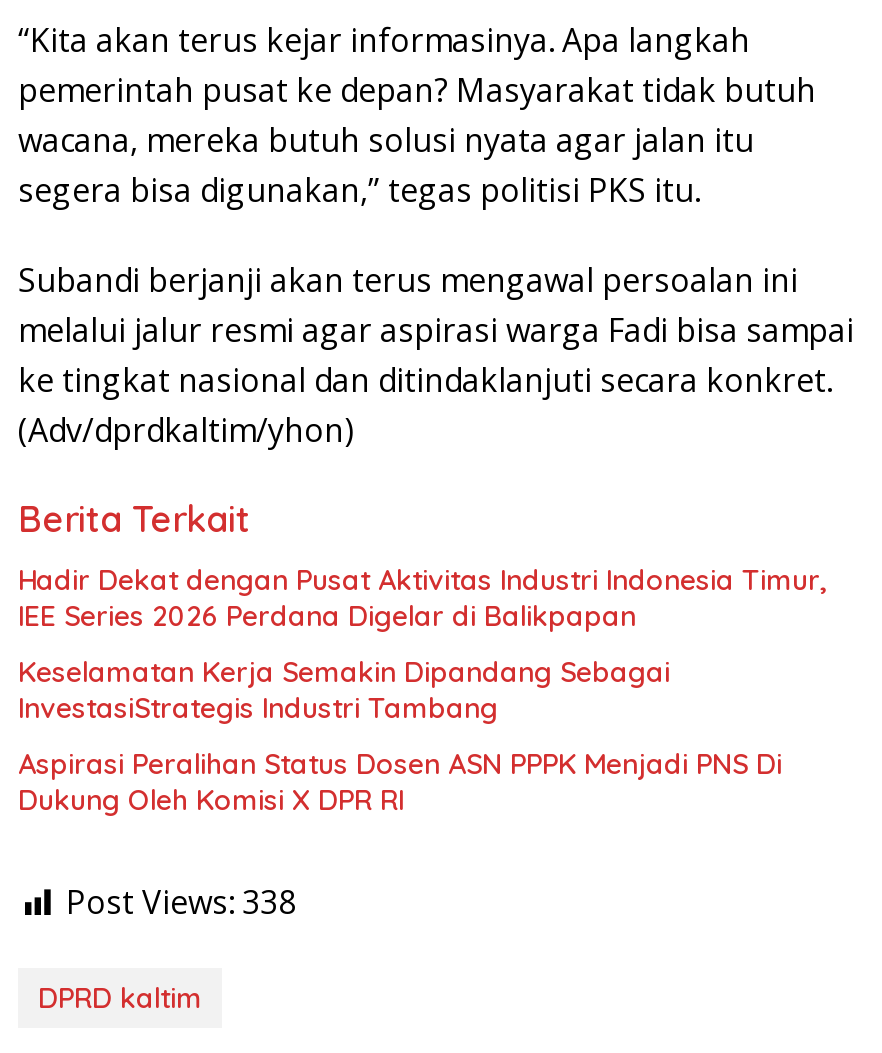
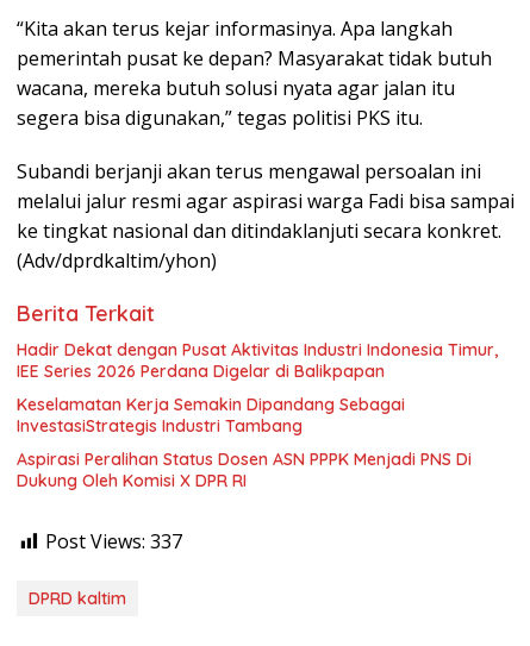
- Post Views: 338
+ Post Views: 337
